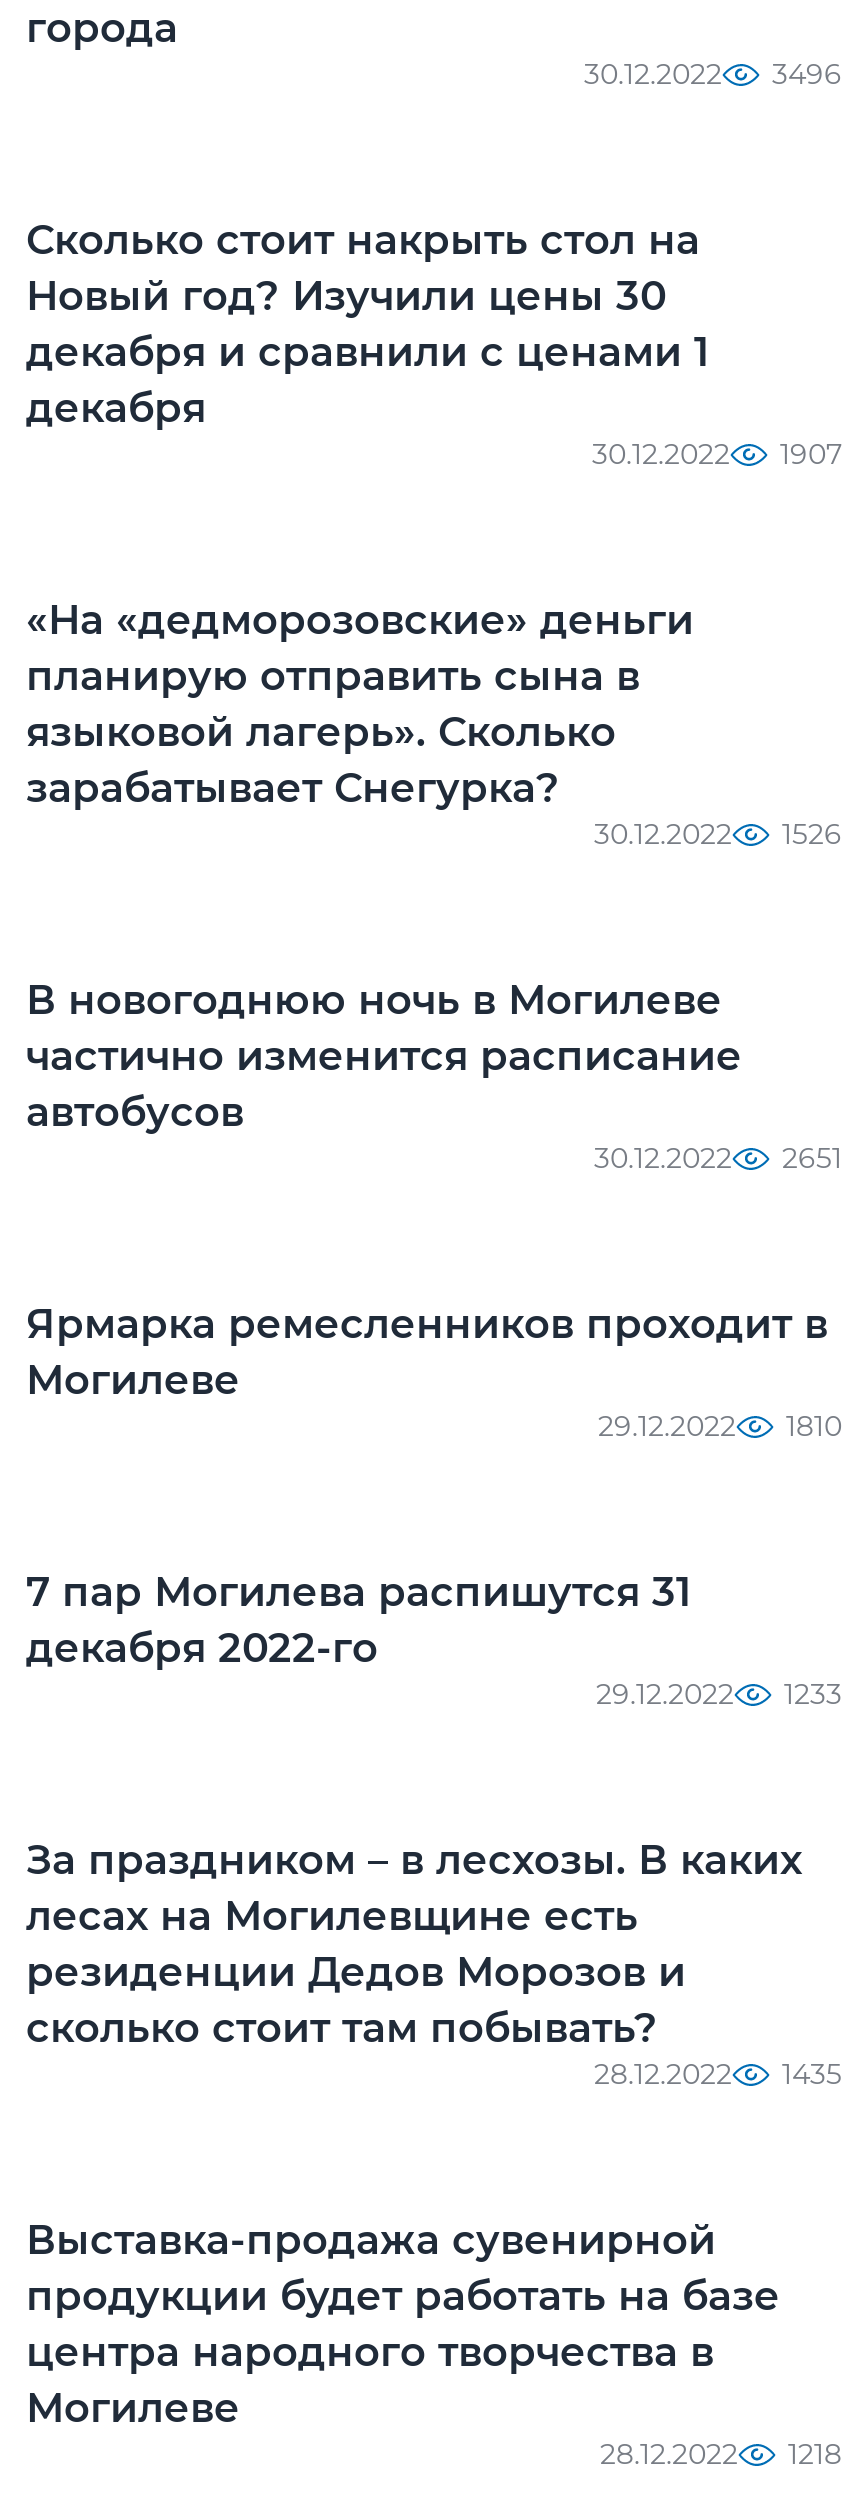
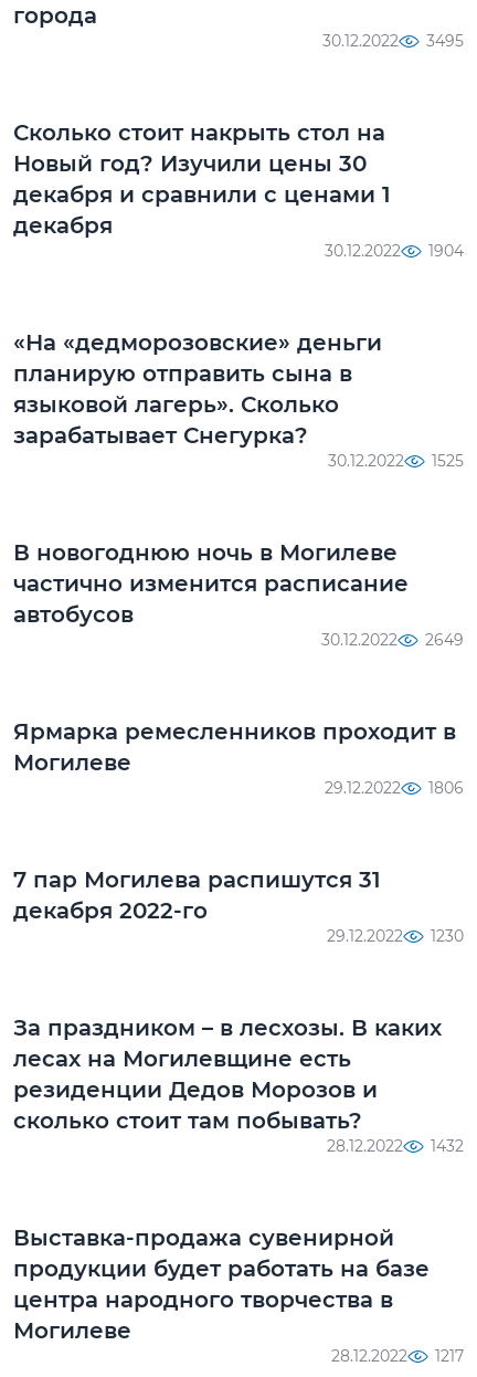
- 30.12.2022 3496
+ 30.12.2022 3495

- 30.12.2022 1907
+ 30.12.2022 1904

- 30.12.2022 1526
+ 30.12.2022 1525

- 30.12.2022 2651
+ 30.12.2022 2649

- 29.12.2022 1810
+ 29.12.2022 1806

- 29.12.2022 1233
+ 29.12.2022 1230

- 28.12.2022 1435
+ 28.12.2022 1432

- 28.12.2022 1218
+ 28.12.2022 1217
